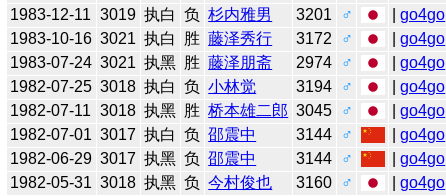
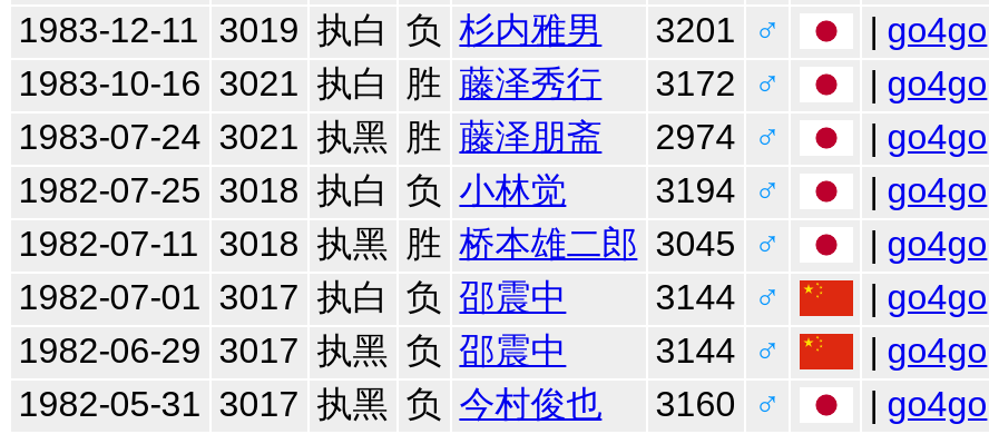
- 1982-05-31 3018 执黑 负 今村俊也
+ 1982-05-31 3017 执黑 负 今村俊也
